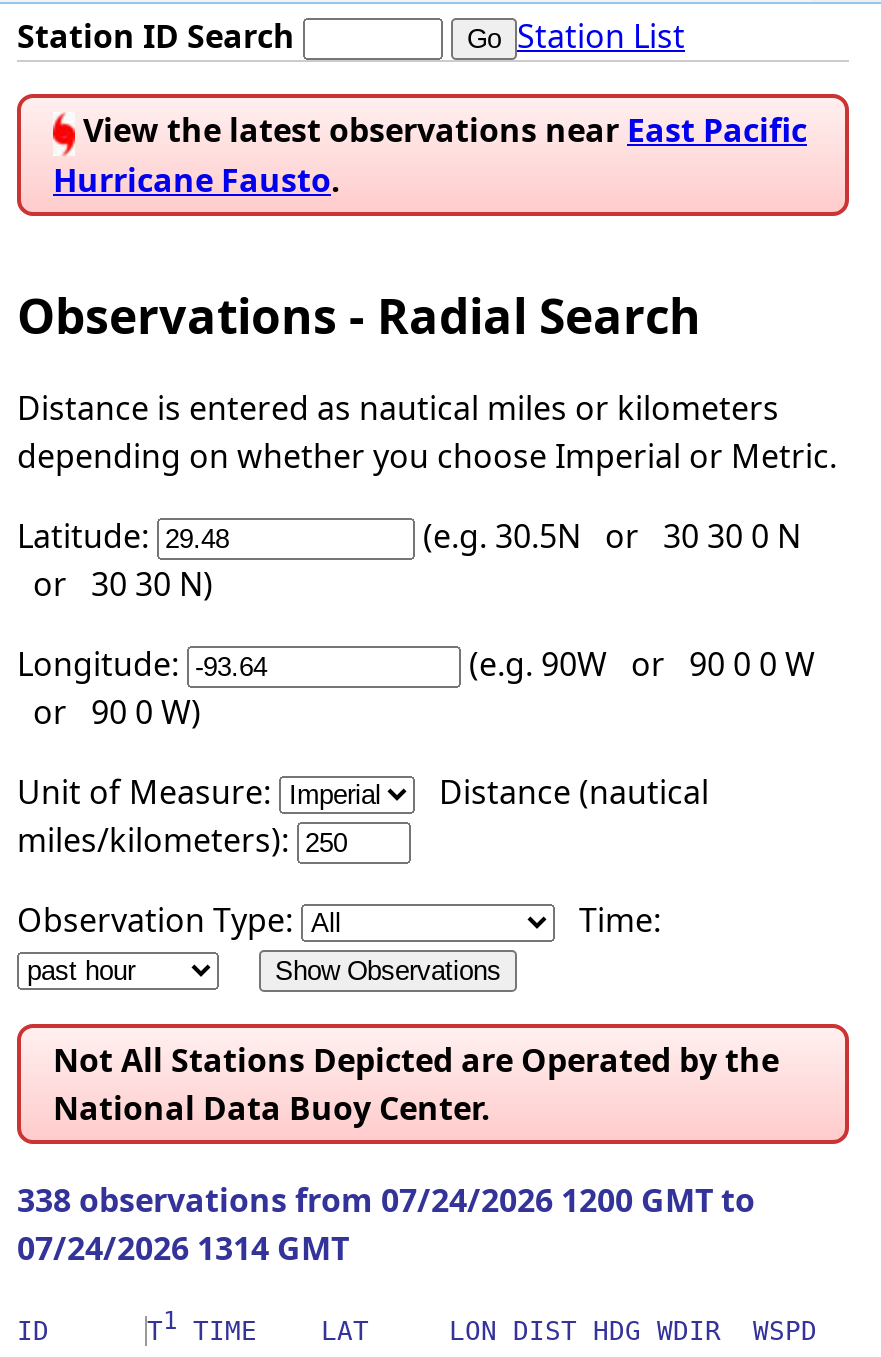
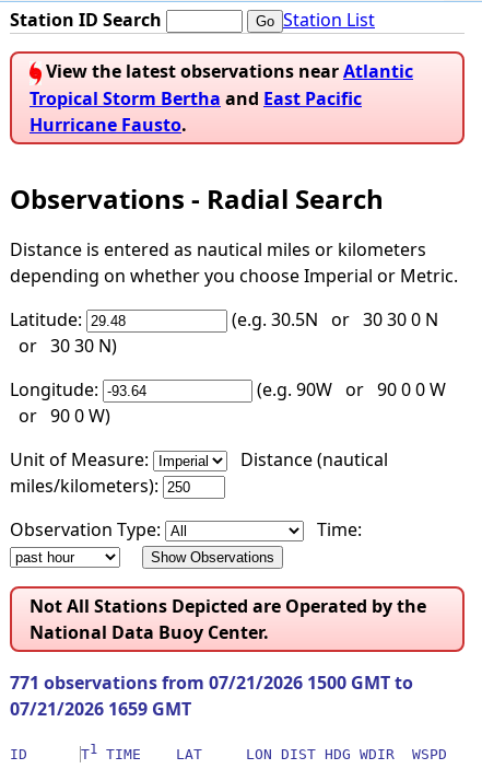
- View the latest observations near East Pacific
+ View the latest observations near Atlantic
+ Tropical Storm Bertha and East Pacific

- 338 observations from 07/24/2026 1200 GMT to
+ 771 observations from 07/21/2026 1500 GMT to

- 07/24/2026 1314 GMT
+ 07/21/2026 1659 GMT
